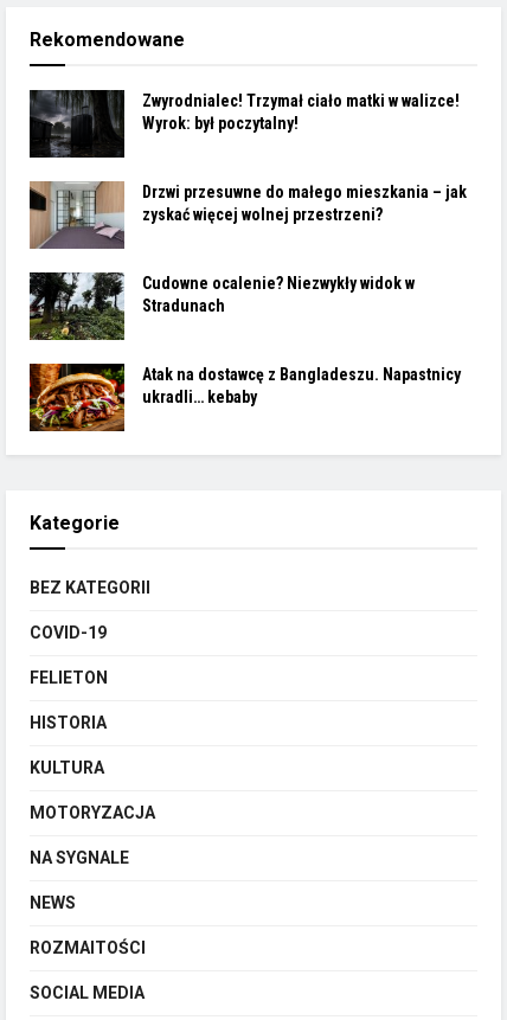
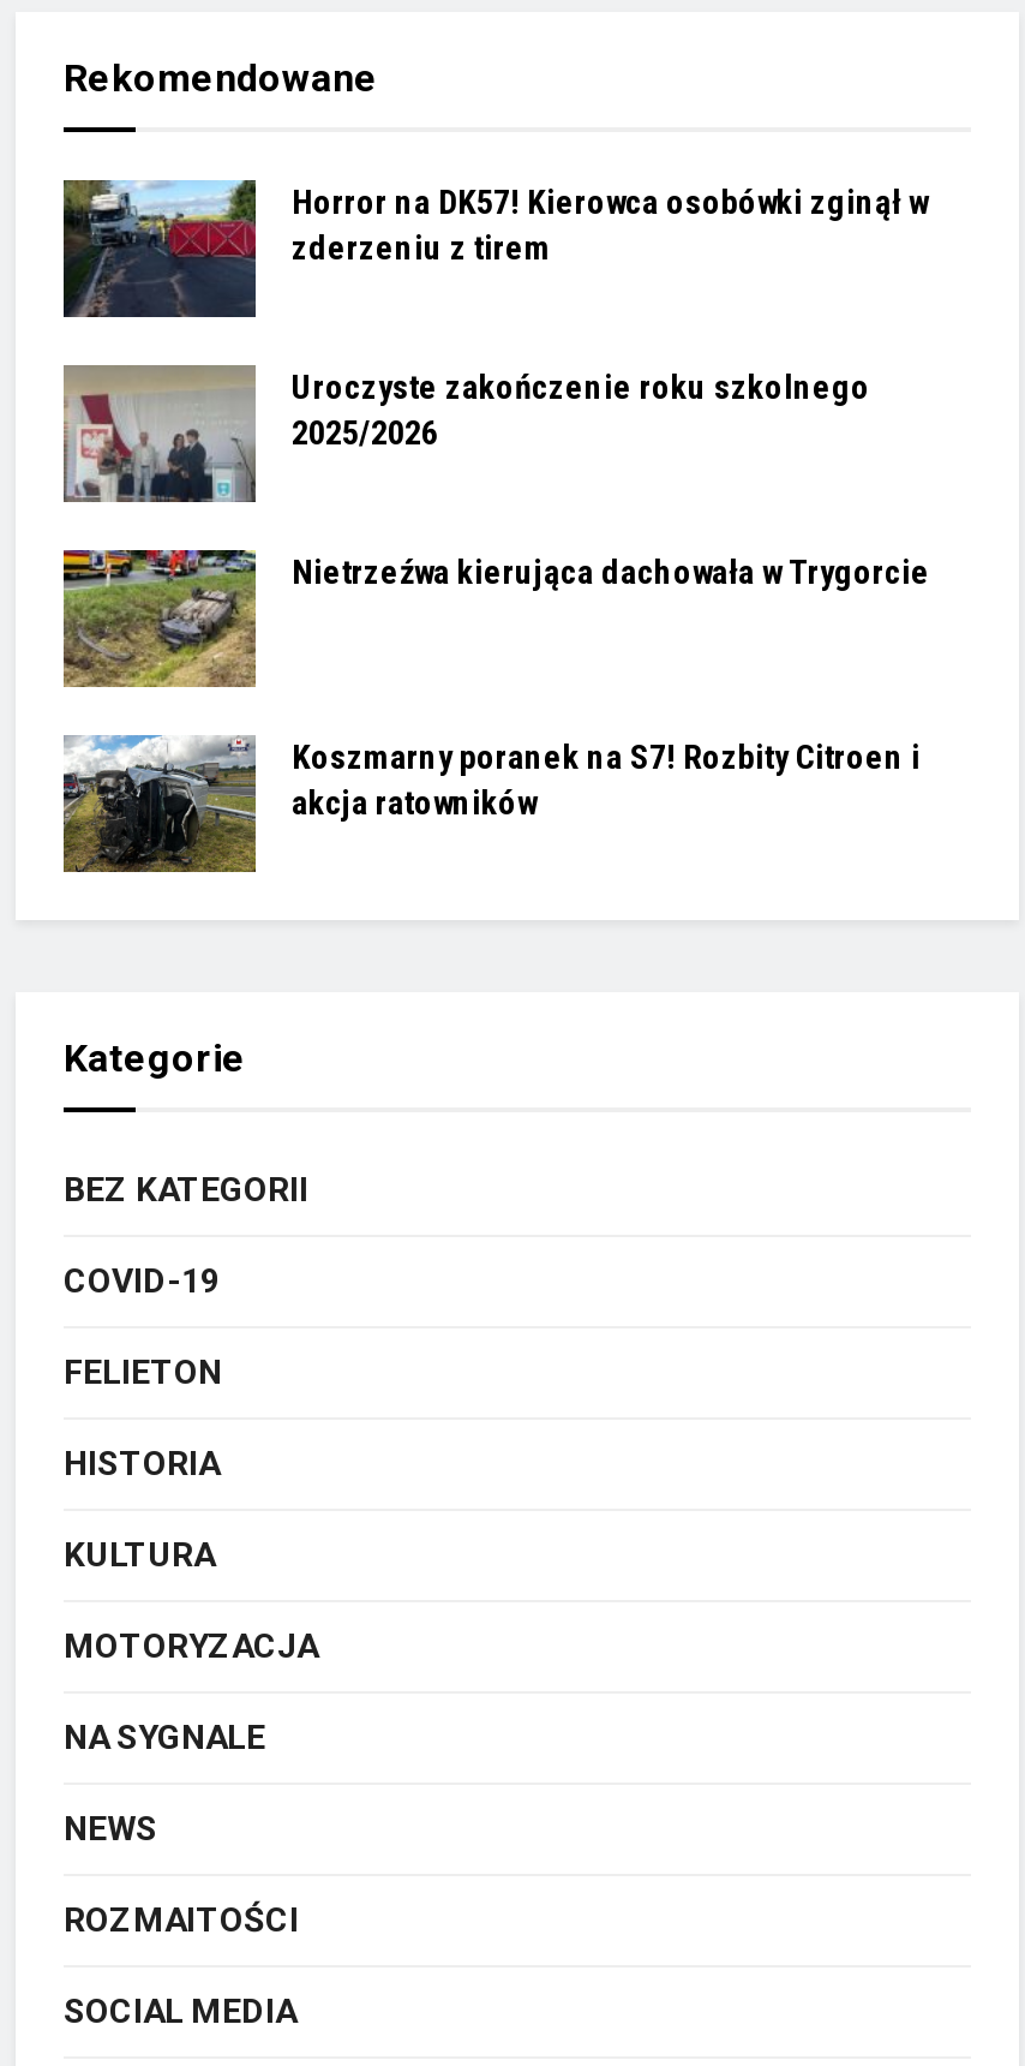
- [image]
- Zwyrodnialec! Trzymał ciało matki w walizce!
- Wyrok: był poczytalny!
+ [image]
+ Horror na DK57! Kierowca osobówki zginął w
+ zderzeniu z tirem

- [image]
- Drzwi przesuwne do małego mieszkania – jak
- zyskać więcej wolnej przestrzeni?
+ [image]
+ Uroczyste zakończenie roku szkolnego
+ 2025/2026

- [image]
- Cudowne ocalenie? Niezwykły widok w
- Stradunach
+ [image]
+ Nietrzeźwa kierująca dachowała w Trygorcie

- [image]
- Atak na dostawcę z Bangladeszu. Napastnicy
- ukradli… kebaby
+ [image]
+ Koszmarny poranek na S7! Rozbity Citroen i
+ akcja ratowników
